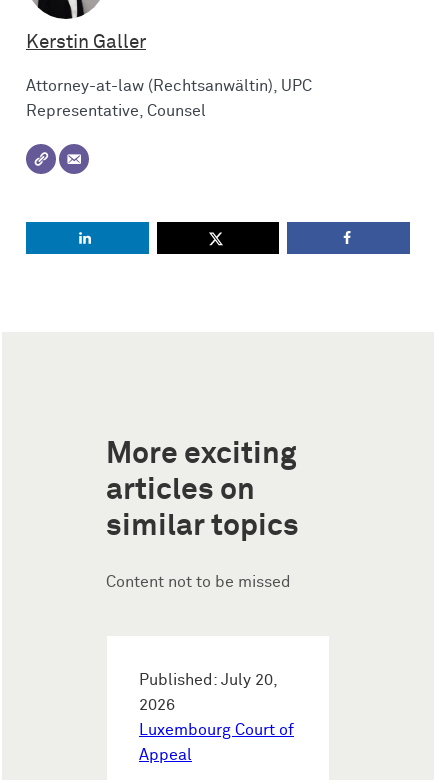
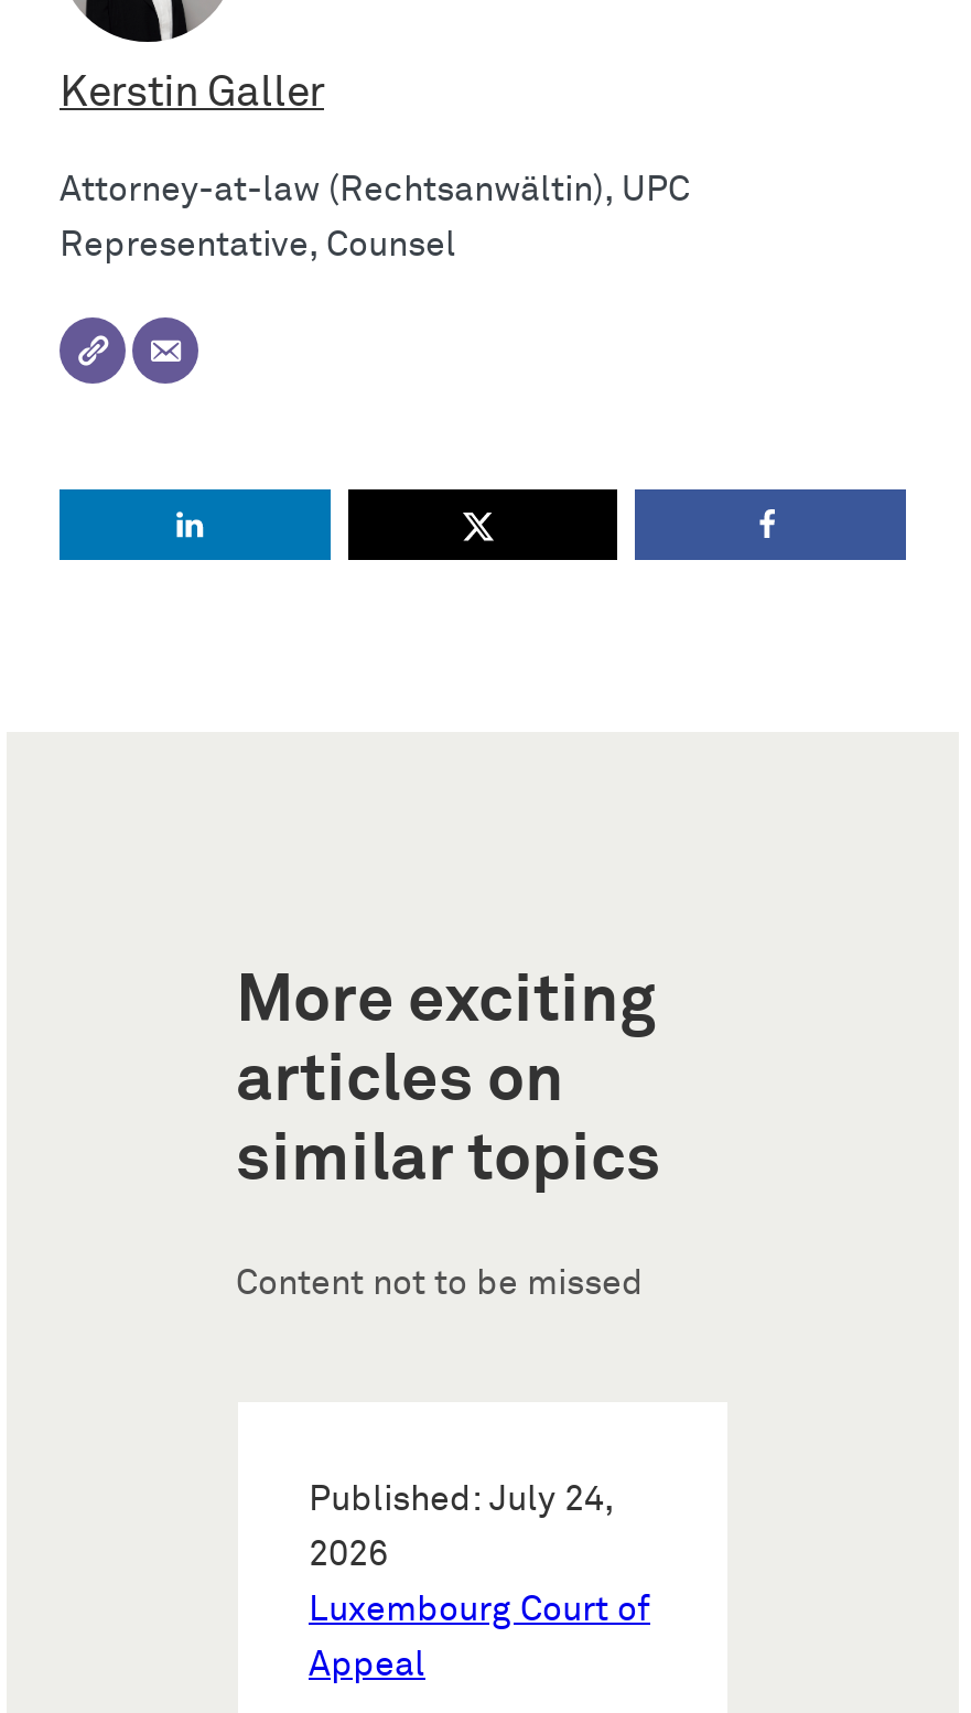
- Published: July 20,
+ Published: July 24,
